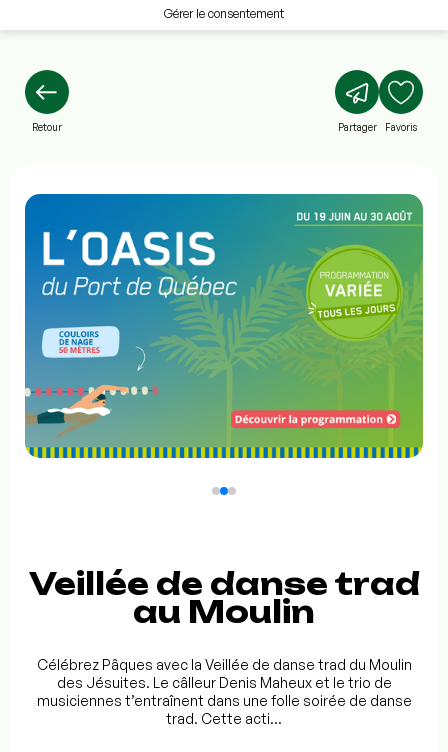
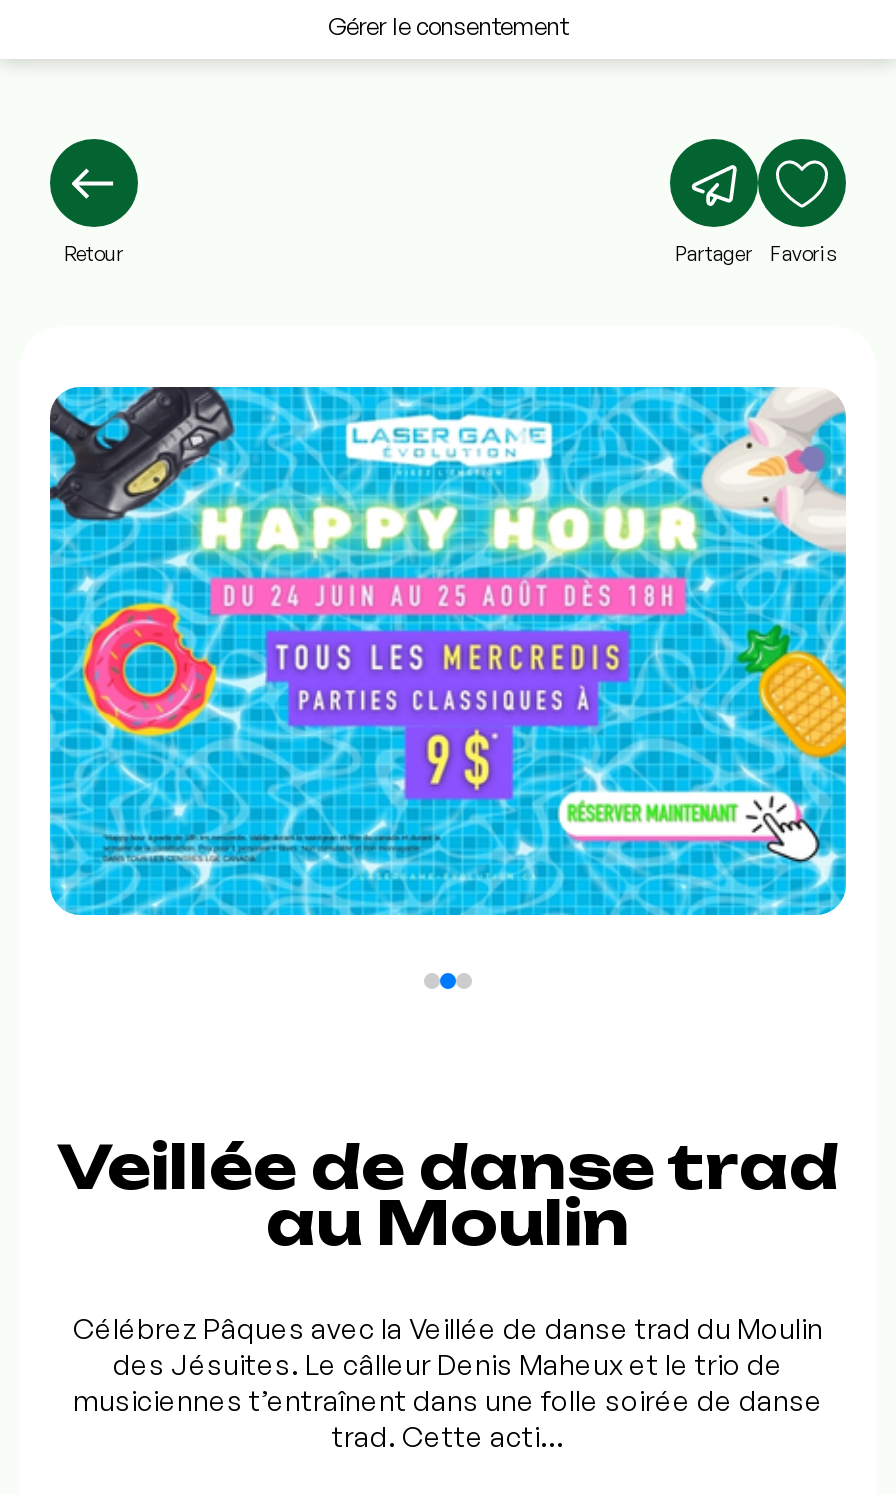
- [image]
+ [image]
